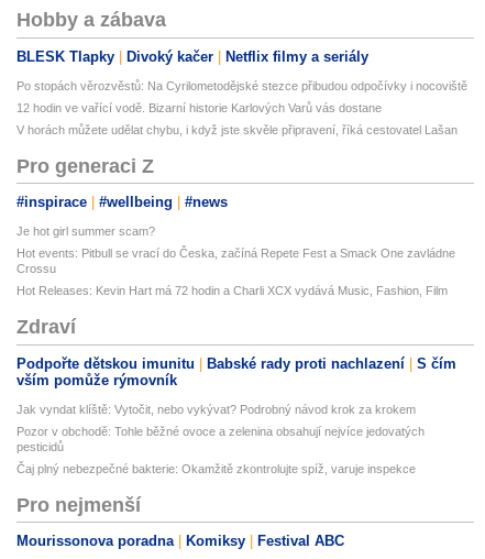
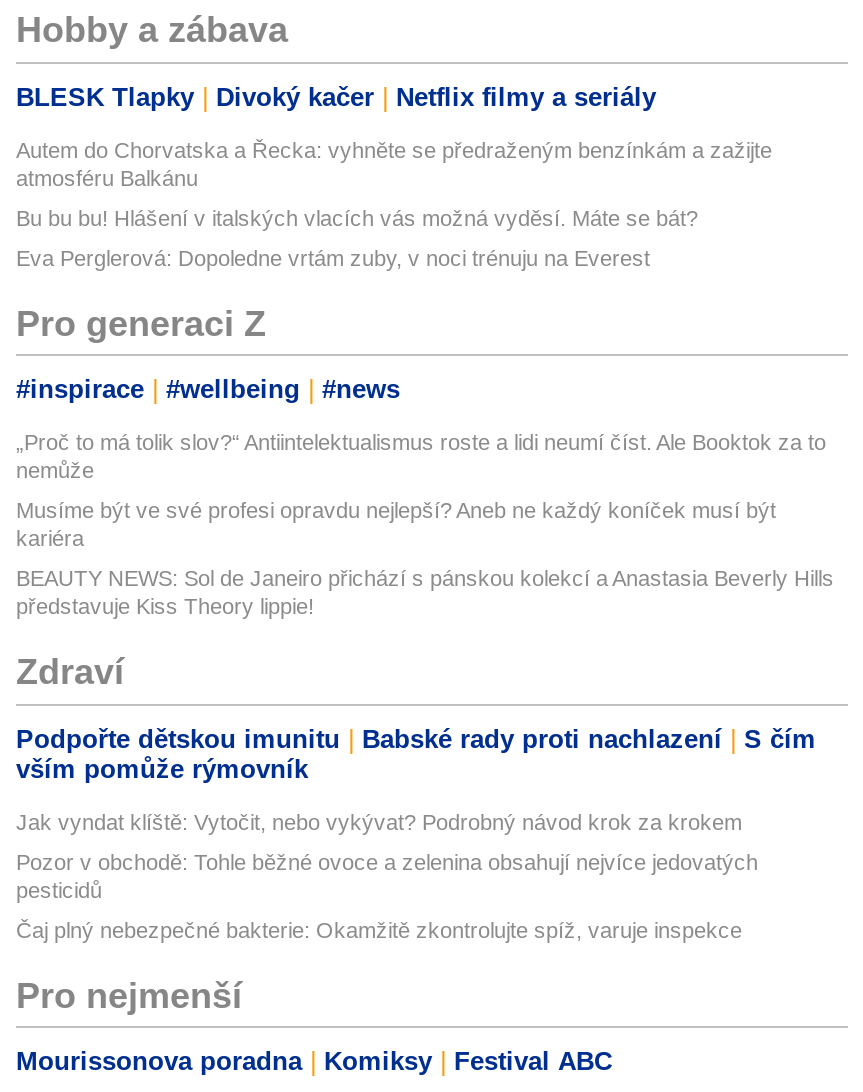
- Po stopách věrozvěstů: Na Cyrilometodějské stezce přibudou odpočívky i nocoviště
+ Autem do Chorvatska a Řecka: vyhněte se předraženým benzínkám a zažijte
+ atmosféru Balkánu

- 12 hodin ve vařící vodě. Bizarní historie Karlových Varů vás dostane
+ Bu bu bu! Hlášení v italských vlacích vás možná vyděsí. Máte se bát?

- V horách můžete udělat chybu, i když jste skvěle připravení, říká cestovatel Lašan
+ Eva Perglerová: Dopoledne vrtám zuby, v noci trénuju na Everest

- Je hot girl summer scam?
+ „Proč to má tolik slov?“ Antiintelektualismus roste a lidi neumí číst. Ale Booktok za to
+ nemůže

- Hot events: Pitbull se vrací do Česka, začíná Repete Fest a Smack One zavládne
- Crossu
+ Musíme být ve své profesi opravdu nejlepší? Aneb ne každý koníček musí být
+ kariéra

- Hot Releases: Kevin Hart má 72 hodin a Charli XCX vydává Music, Fashion, Film
+ BEAUTY NEWS: Sol de Janeiro přichází s pánskou kolekcí a Anastasia Beverly Hills
+ představuje Kiss Theory lippie!
